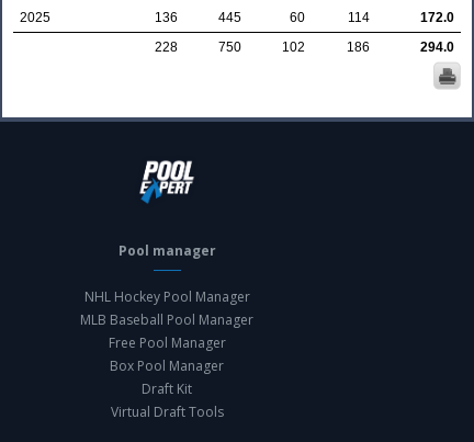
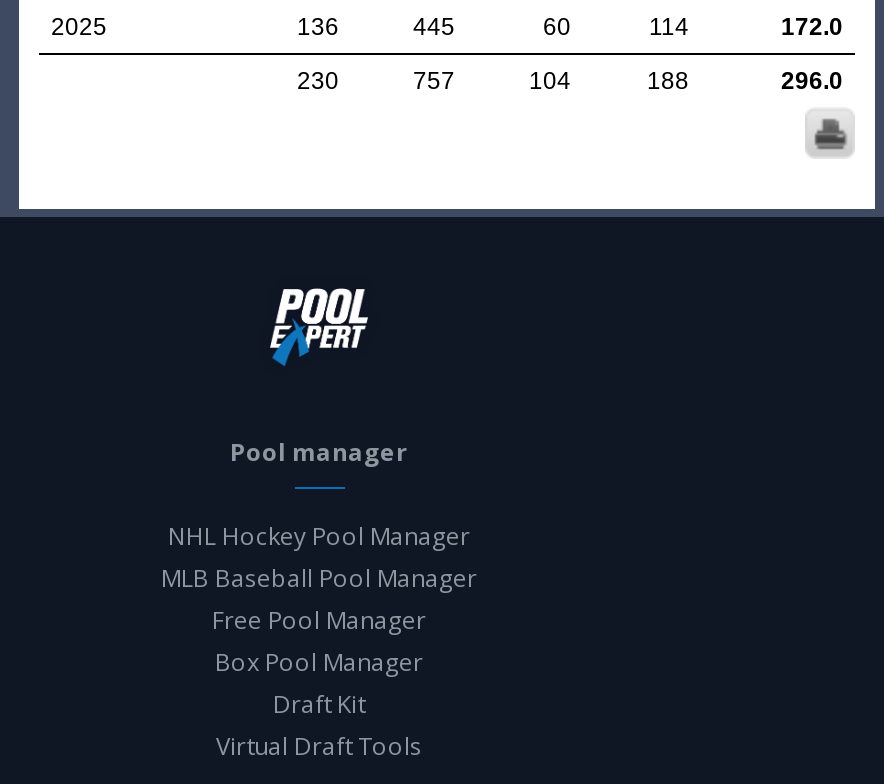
- 228
+ 230

- 750
+ 757

- 102
+ 104

- 186
+ 188

- 294.0
+ 296.0
